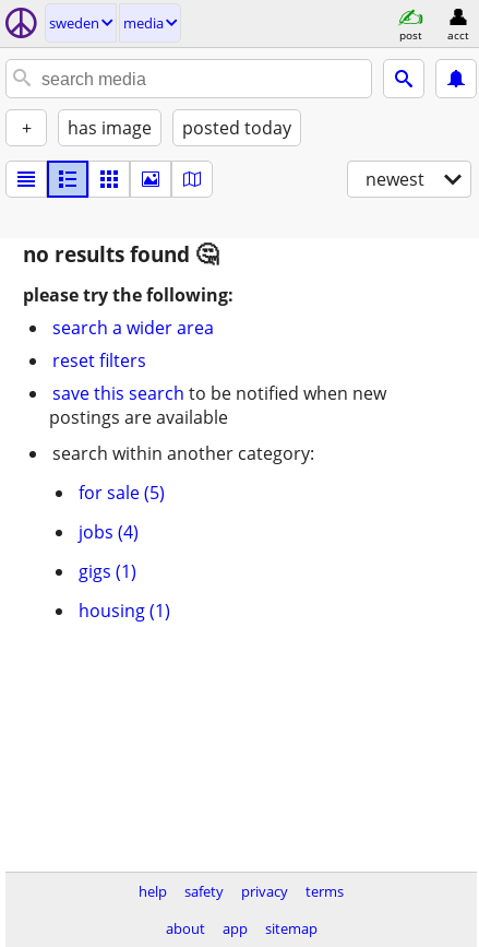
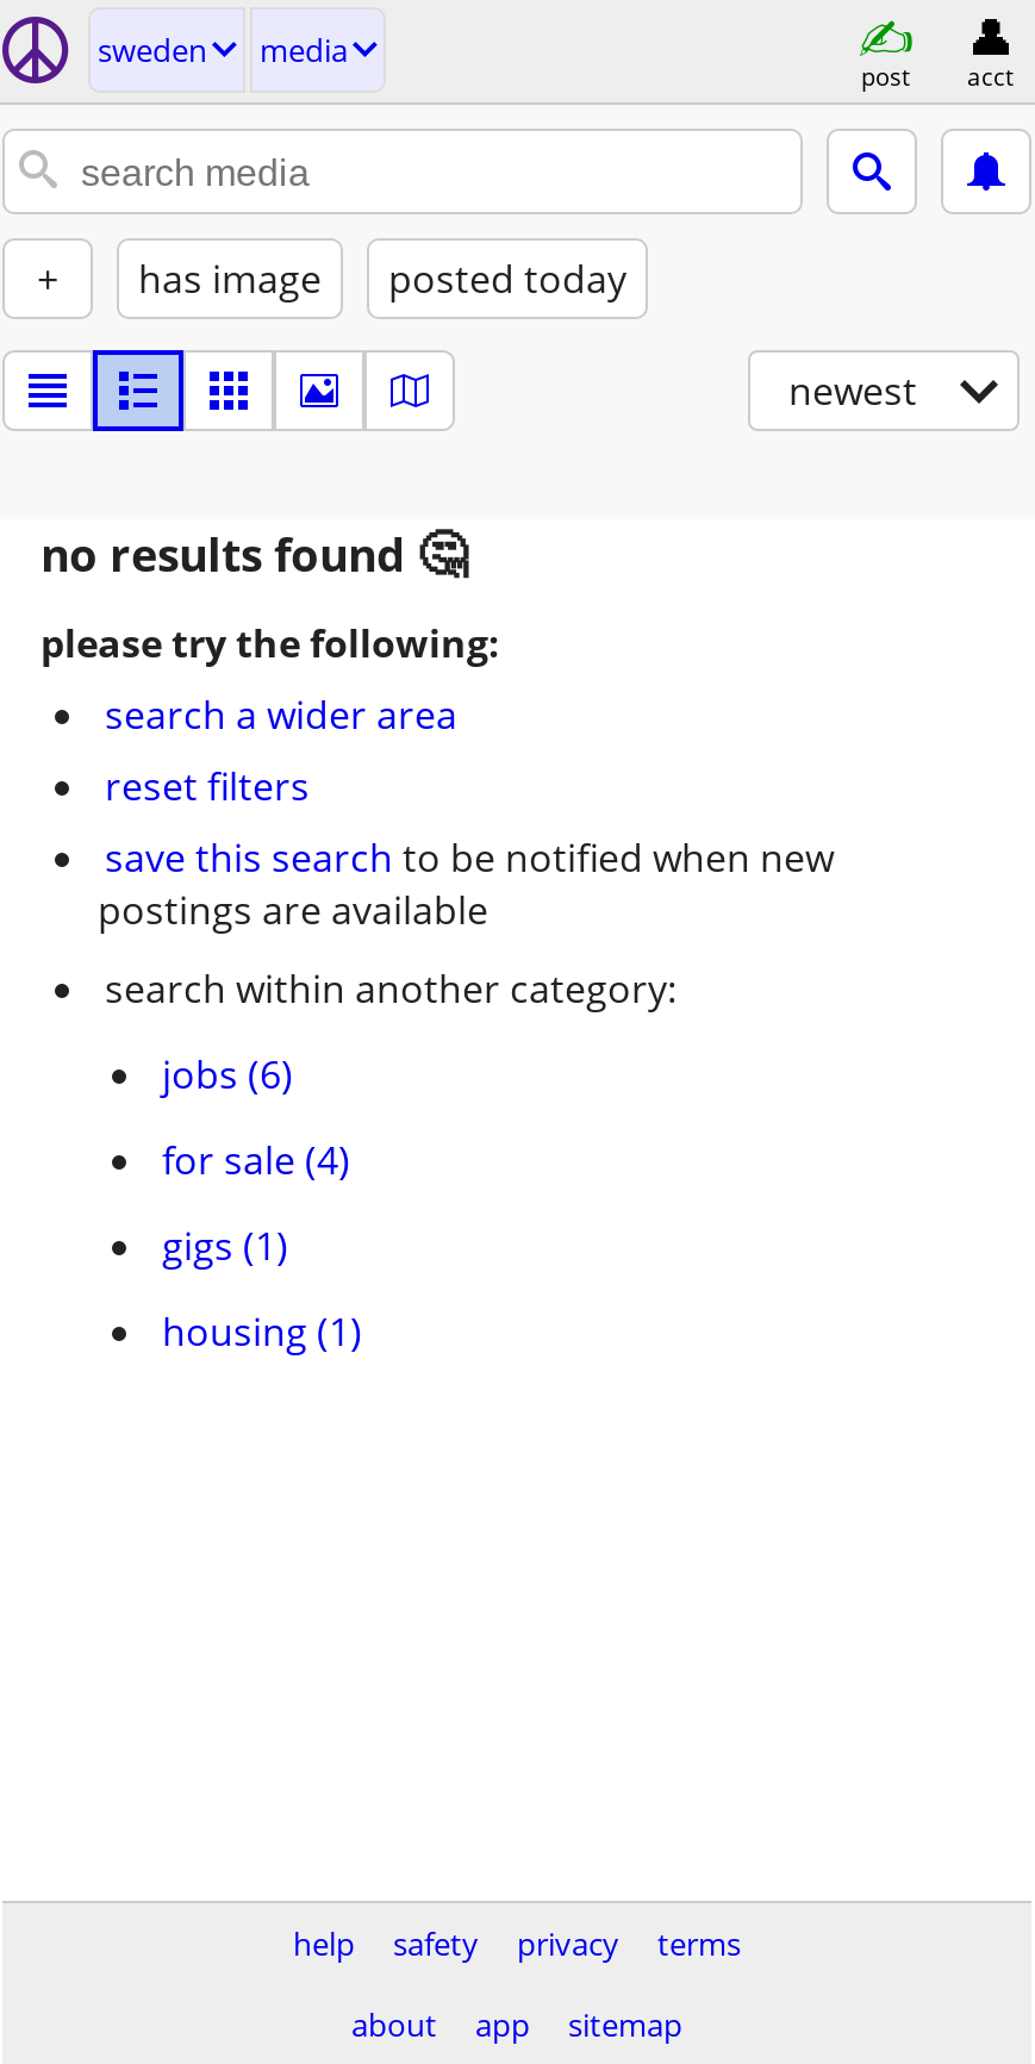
- for sale (5)
+ jobs (6)

- jobs (4)
+ for sale (4)
